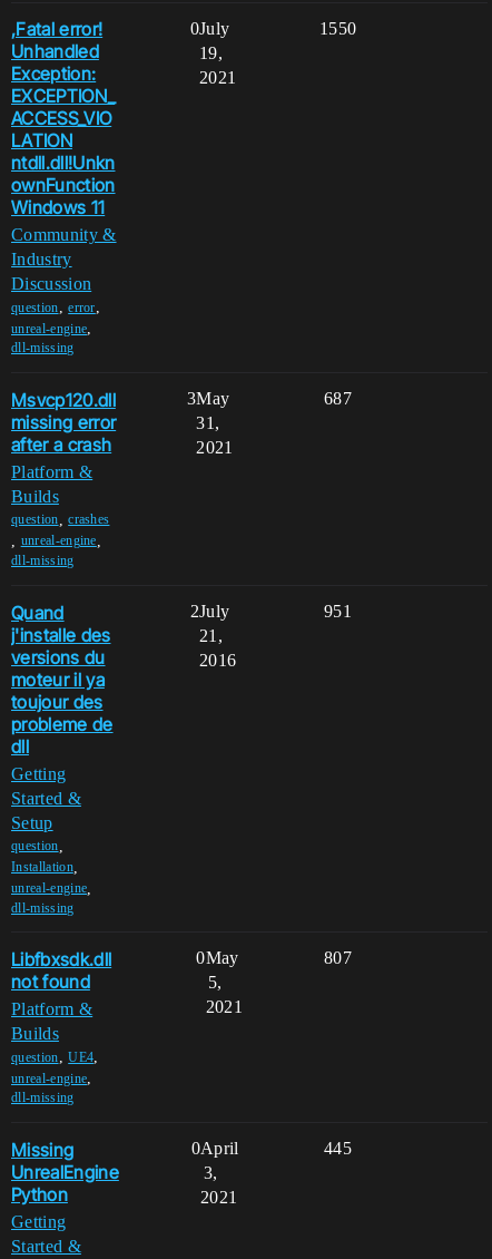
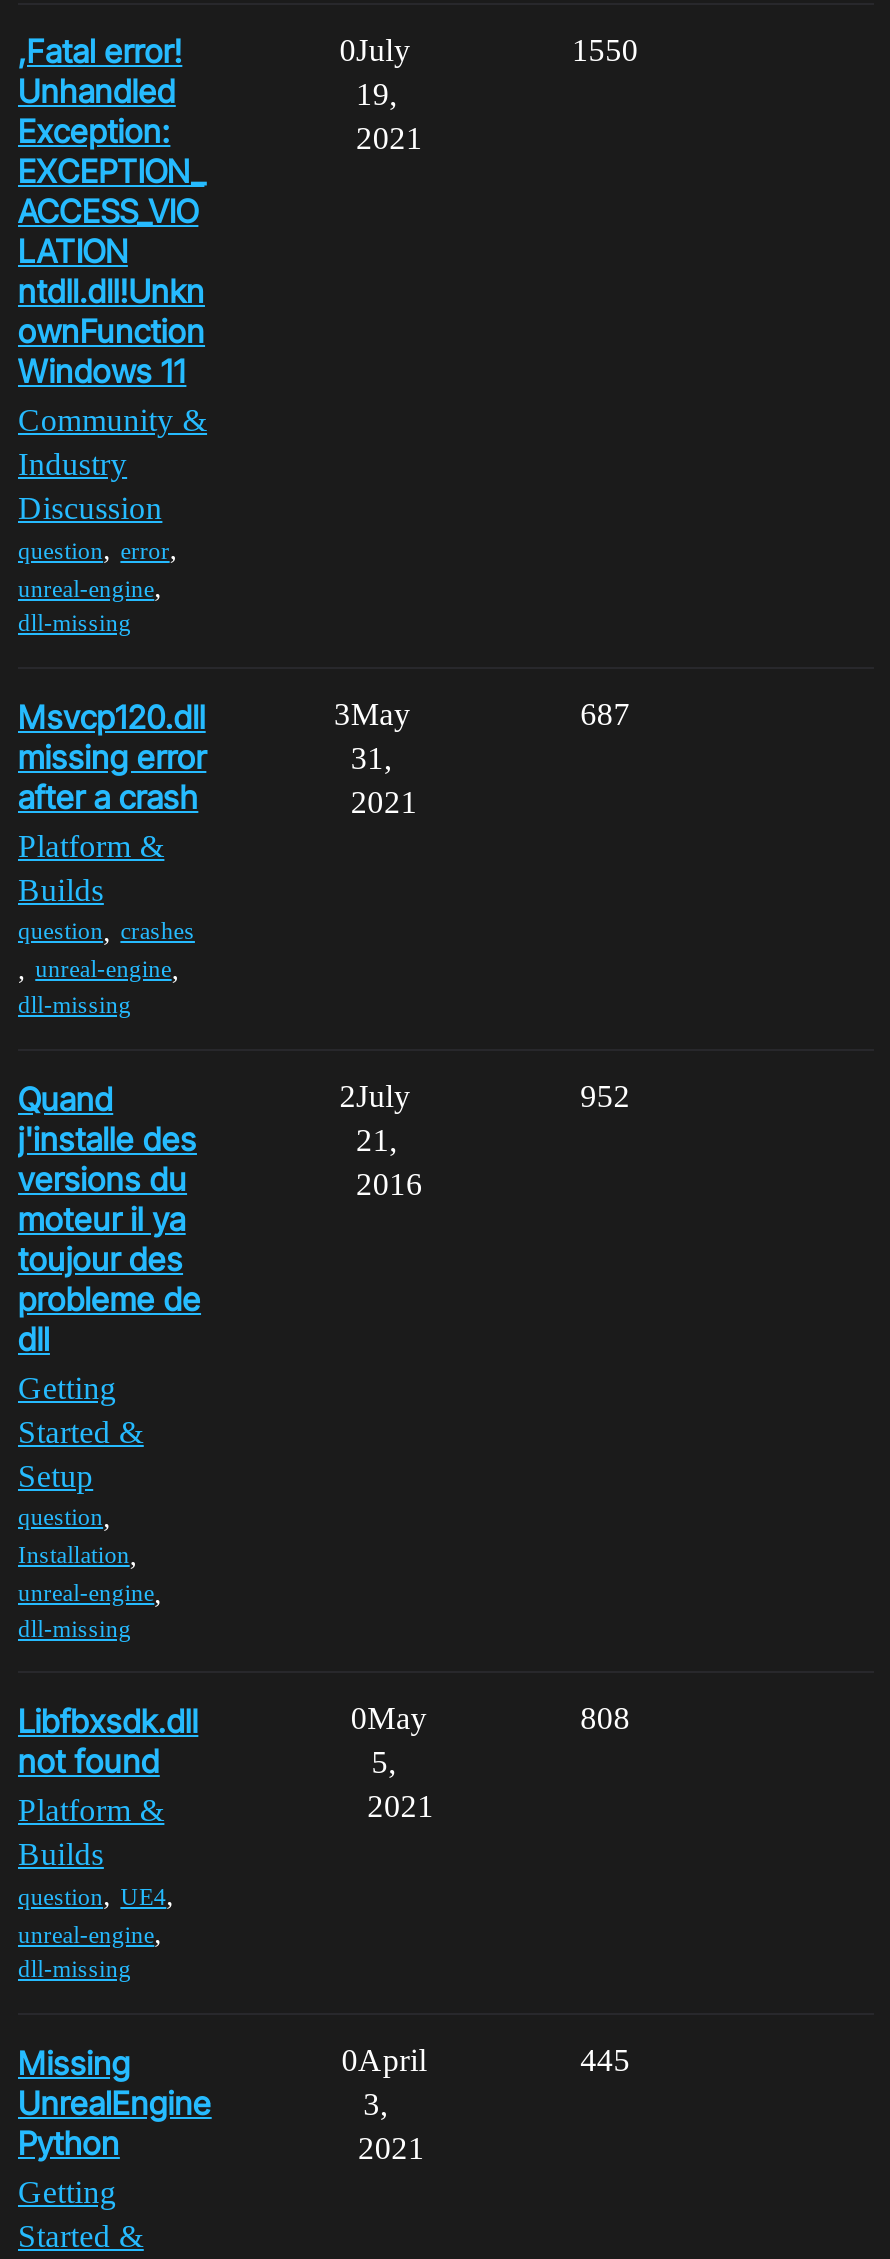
- 951
+ 952

- 807
+ 808
